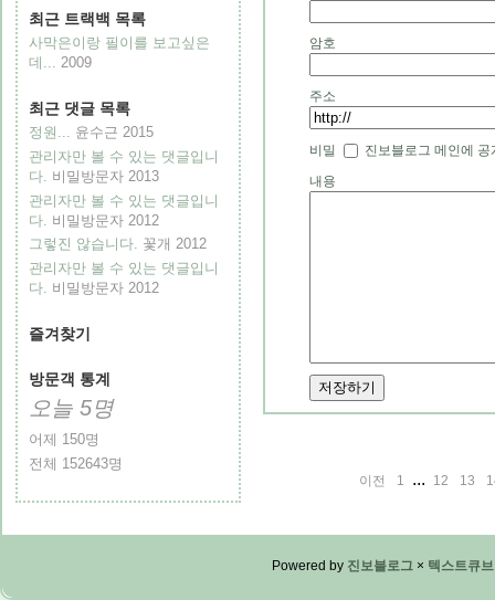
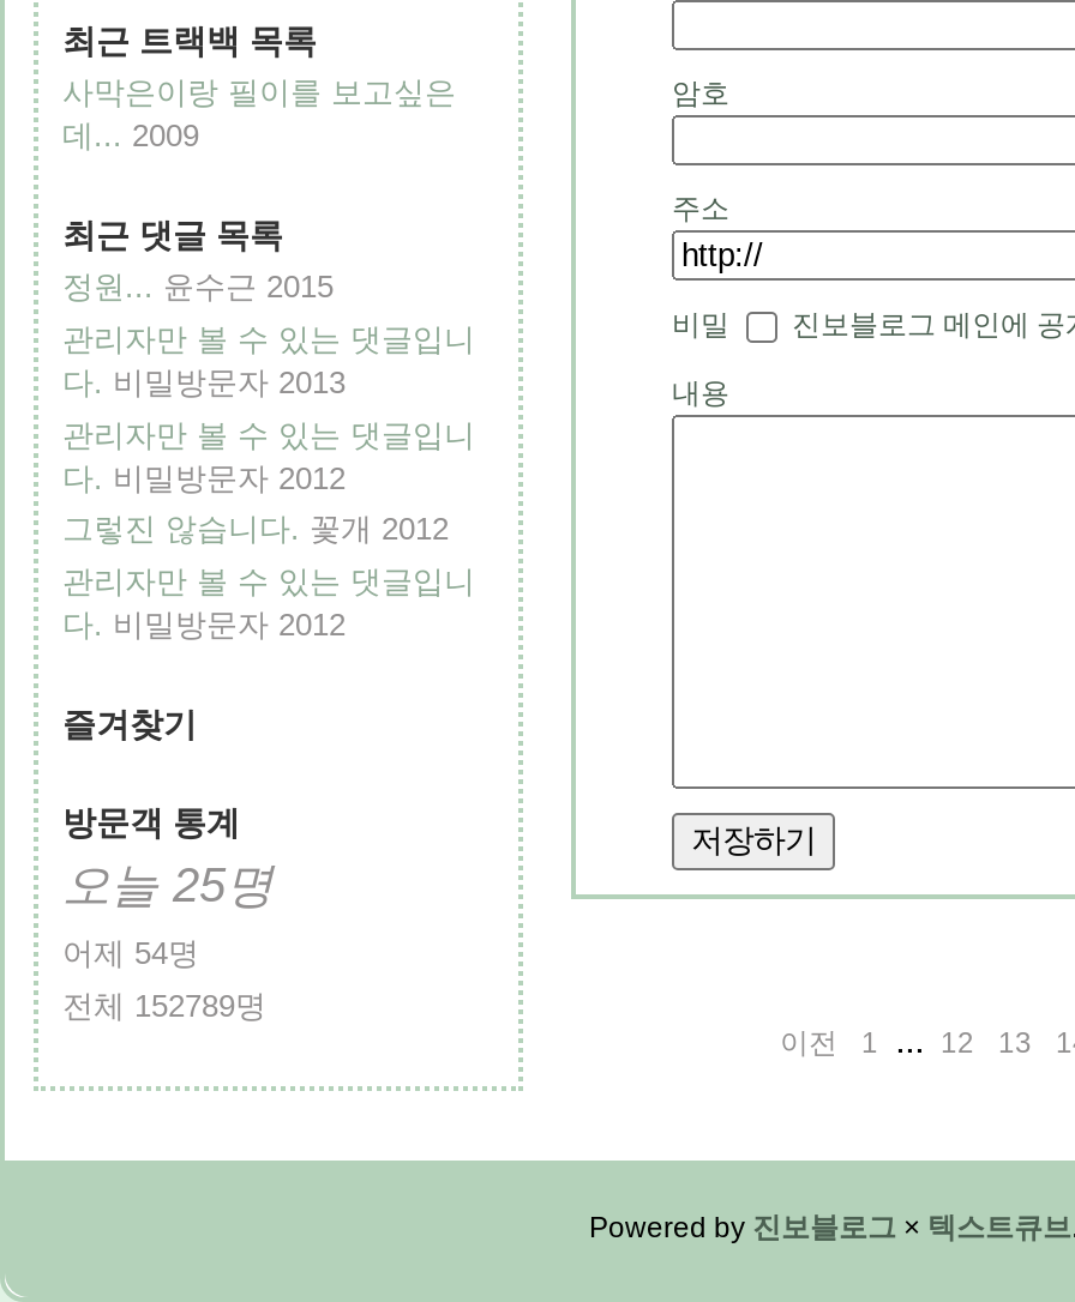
- 오늘 5명
+ 오늘 25명

- 어제 150명
+ 어제 54명

- 전체 152643명
+ 전체 152789명
